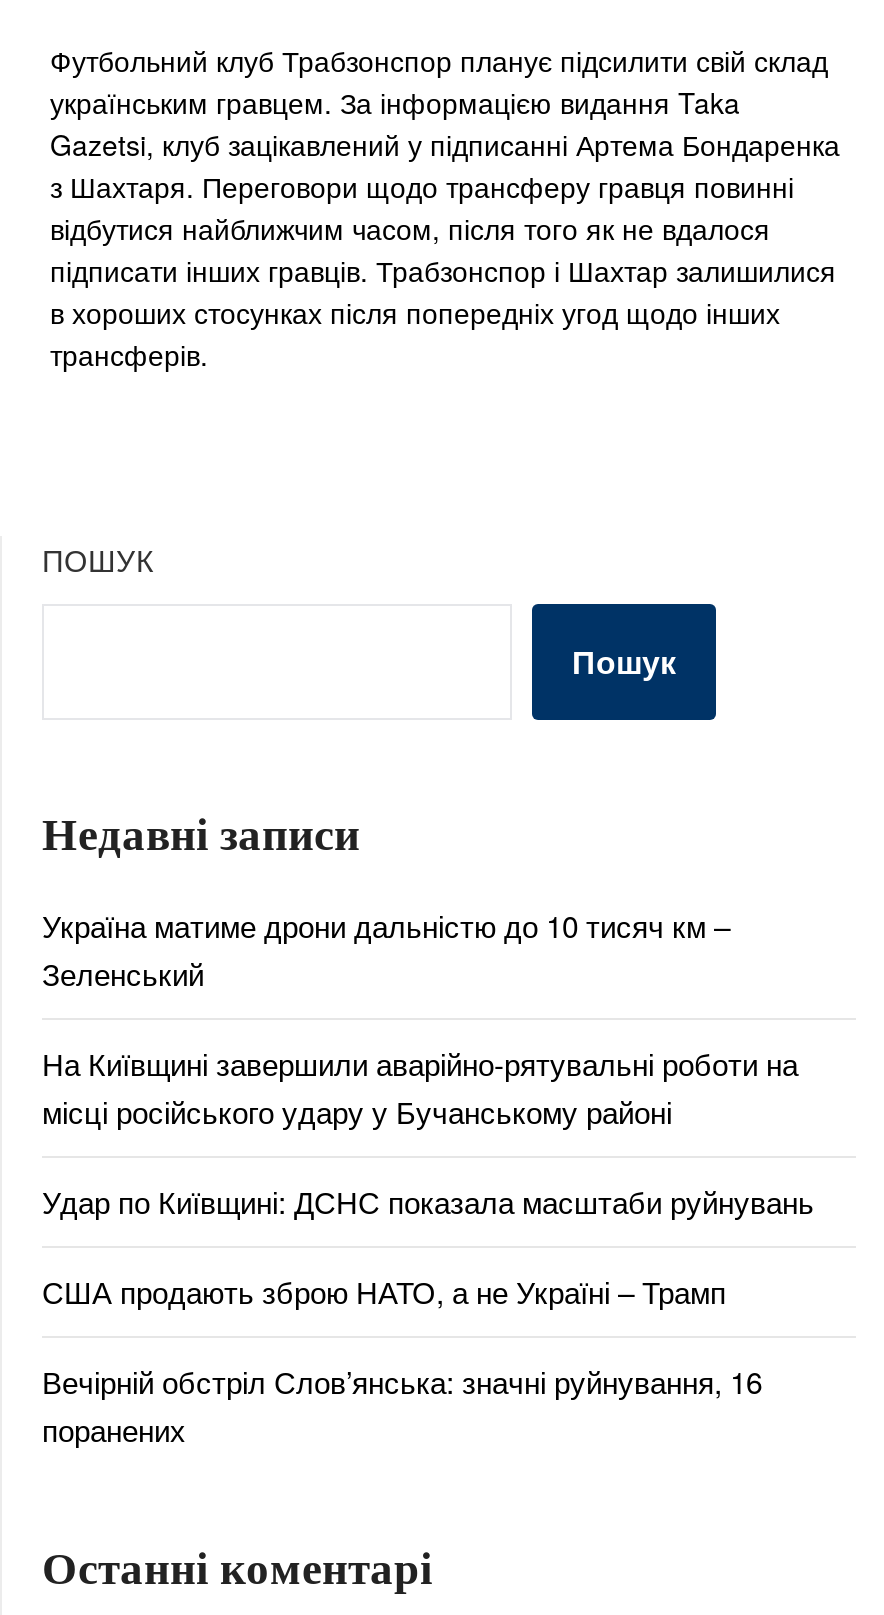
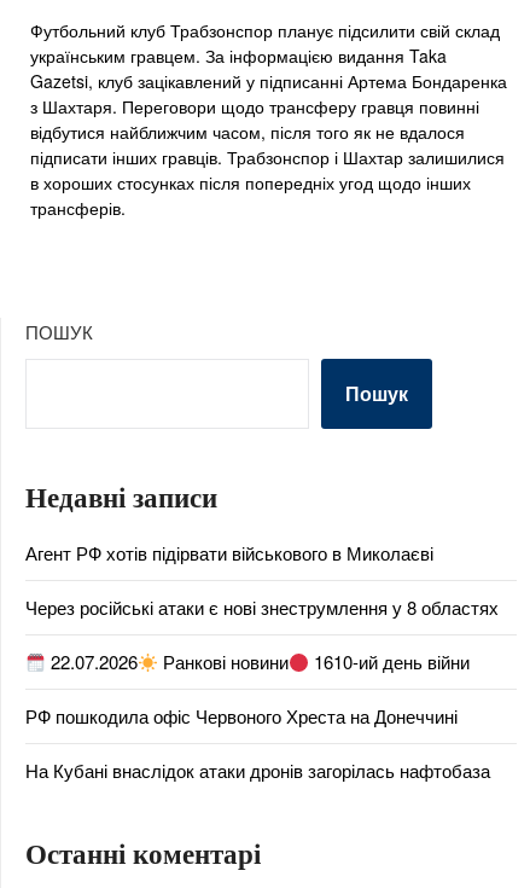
- Україна матиме дрони дальністю до 10 тисяч км –
- Зеленський
+ Агент РФ хотів підірвати військового в Миколаєві

- На Київщині завершили аварійно-рятувальні роботи на
- місці російського удару у Бучанському районі
+ Через російські атаки є нові знеструмлення у 8 областях

- Удар по Київщині: ДСНС показала масштаби руйнувань
+ 22.07.2026
+ Ранкові новини
+ 1610-ий день війни

- США продають зброю НАТО, а не Україні – Трамп
+ РФ пошкодила офіс Червоного Хреста на Донеччині

- Вечірній обстріл Слов’янська: значні руйнування, 16
- поранених
+ На Кубані внаслідок атаки дронів загорілась нафтобаза
